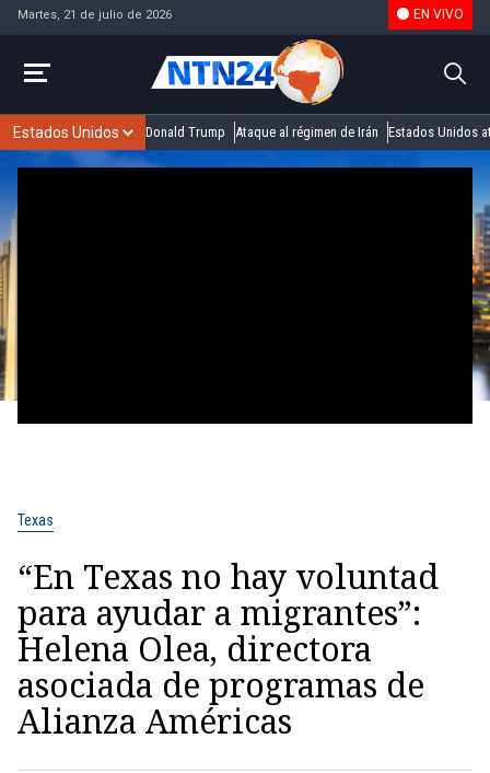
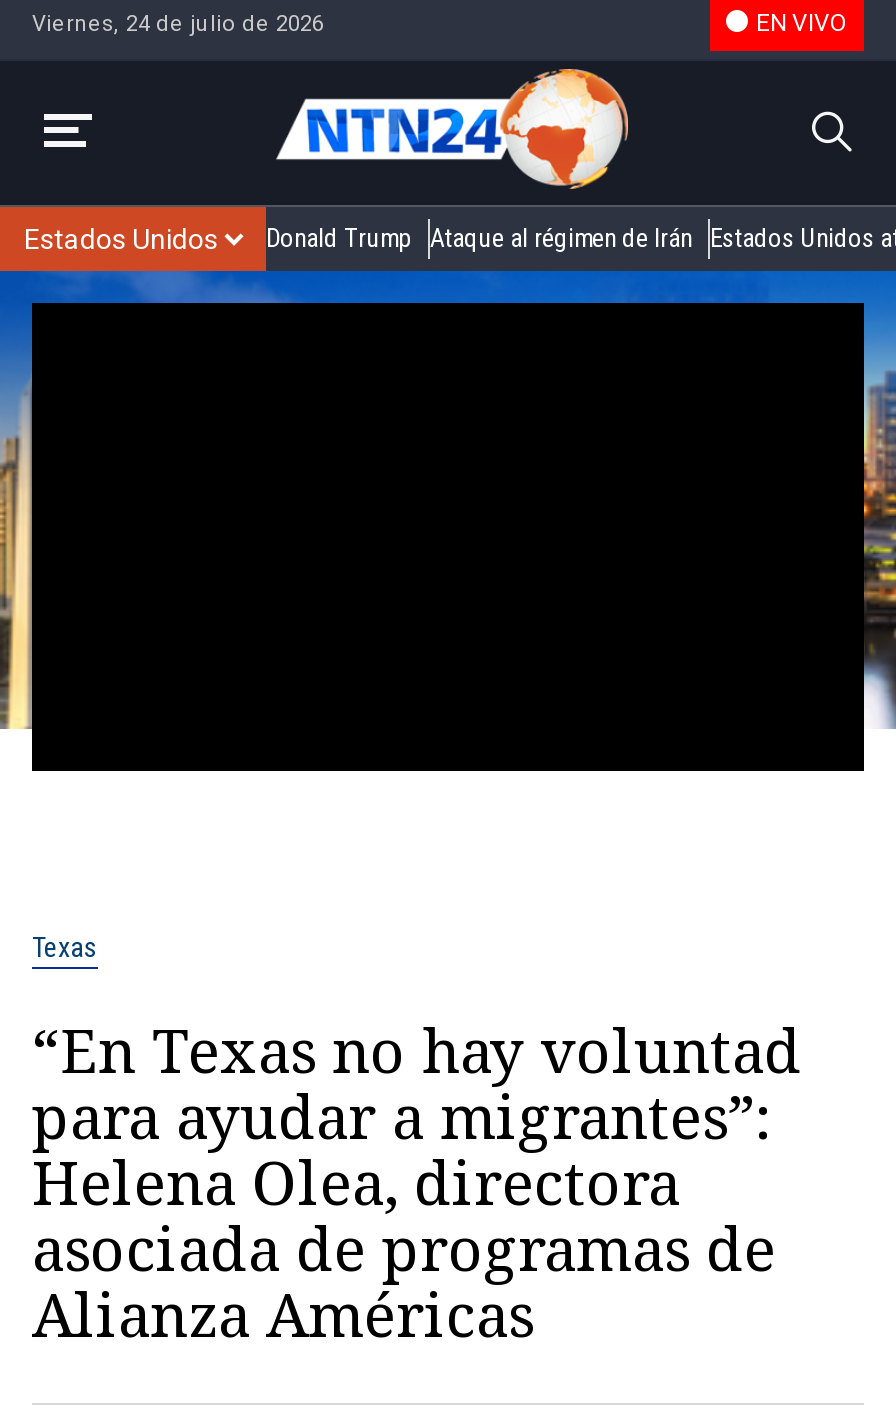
- Martes, 21 de julio de 2026
+ Viernes, 24 de julio de 2026
